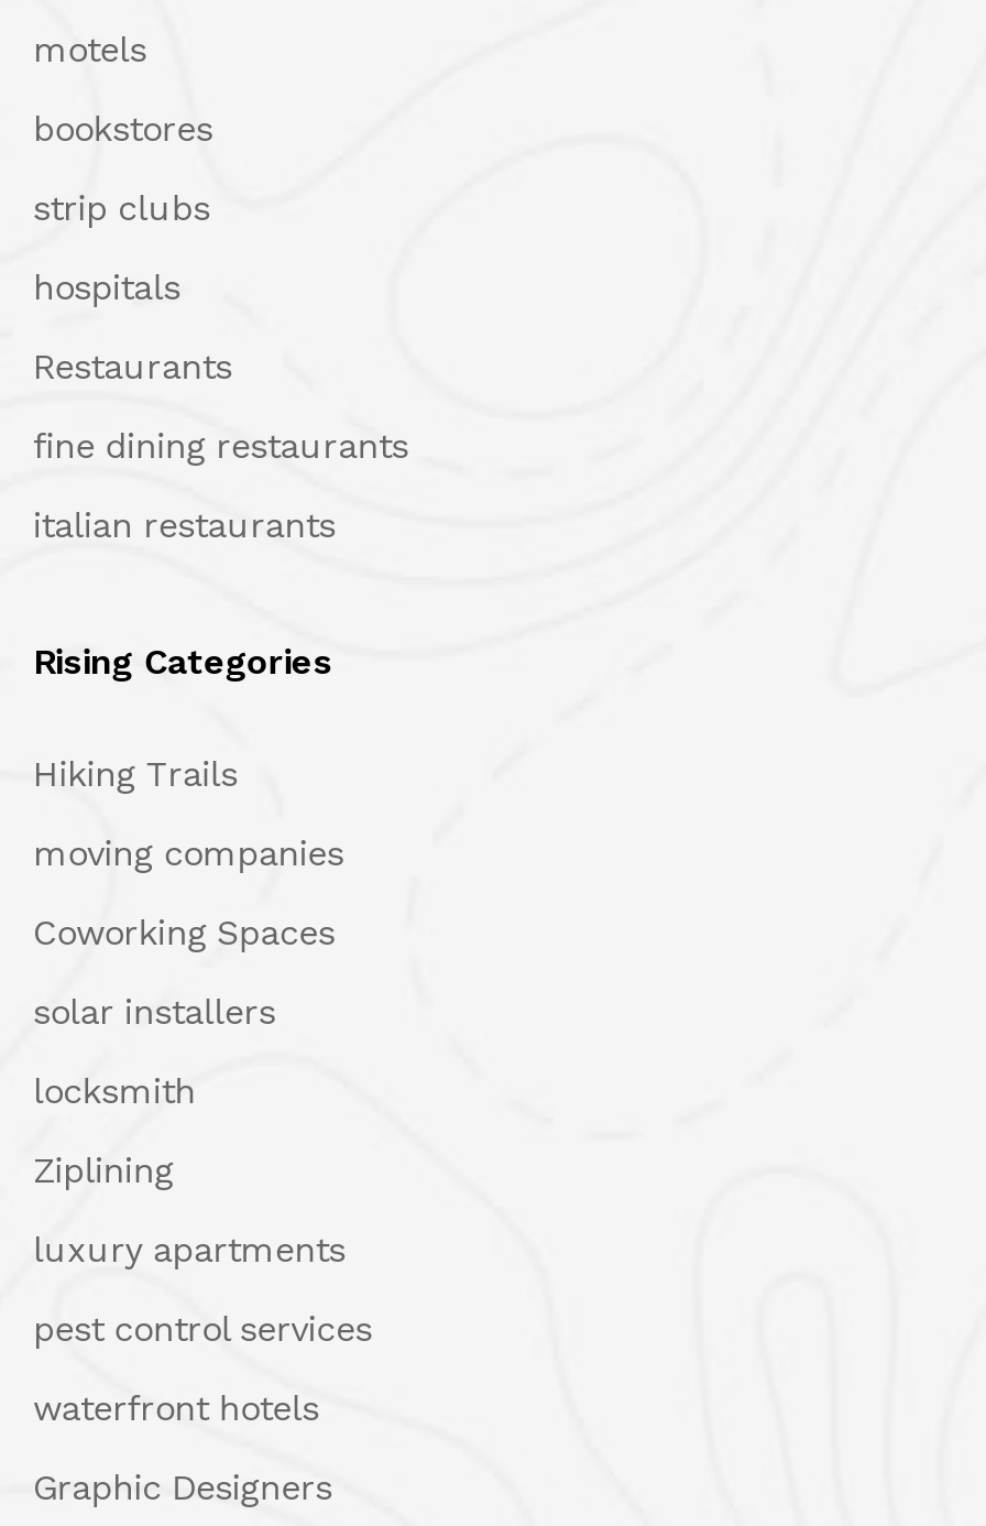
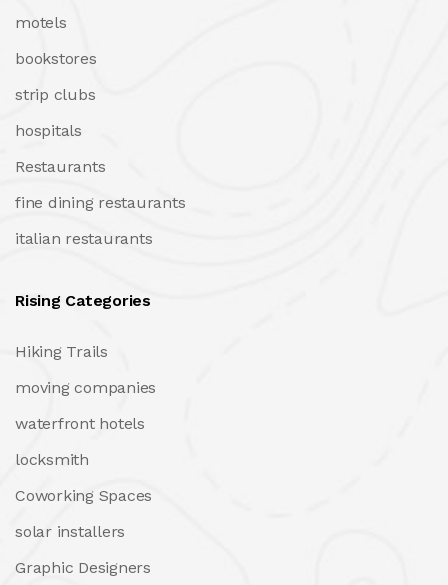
moved down: Coworking Spaces | solar installers

moved up: waterfront hotels | locksmith

- Ziplining
- luxury apartments
- pest control services
